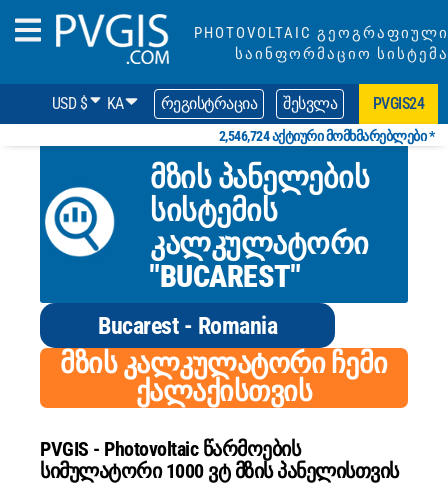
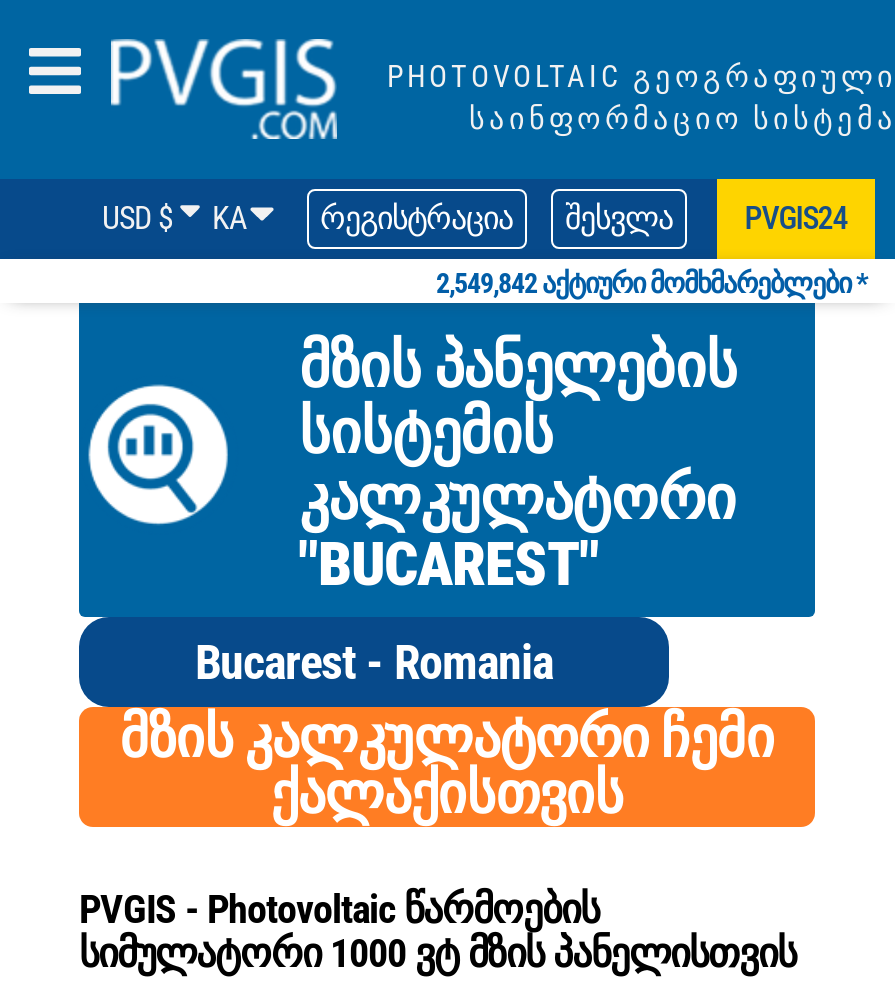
- 2,546,724 ᲐᲥᲢᲘᲣᲠᲘ ᲛᲝᲛᲮᲛᲐᲠᲔᲑᲚᲔᲑᲘ *
+ 2,549,842 ᲐᲥᲢᲘᲣᲠᲘ ᲛᲝᲛᲮᲛᲐᲠᲔᲑᲚᲔᲑᲘ *
